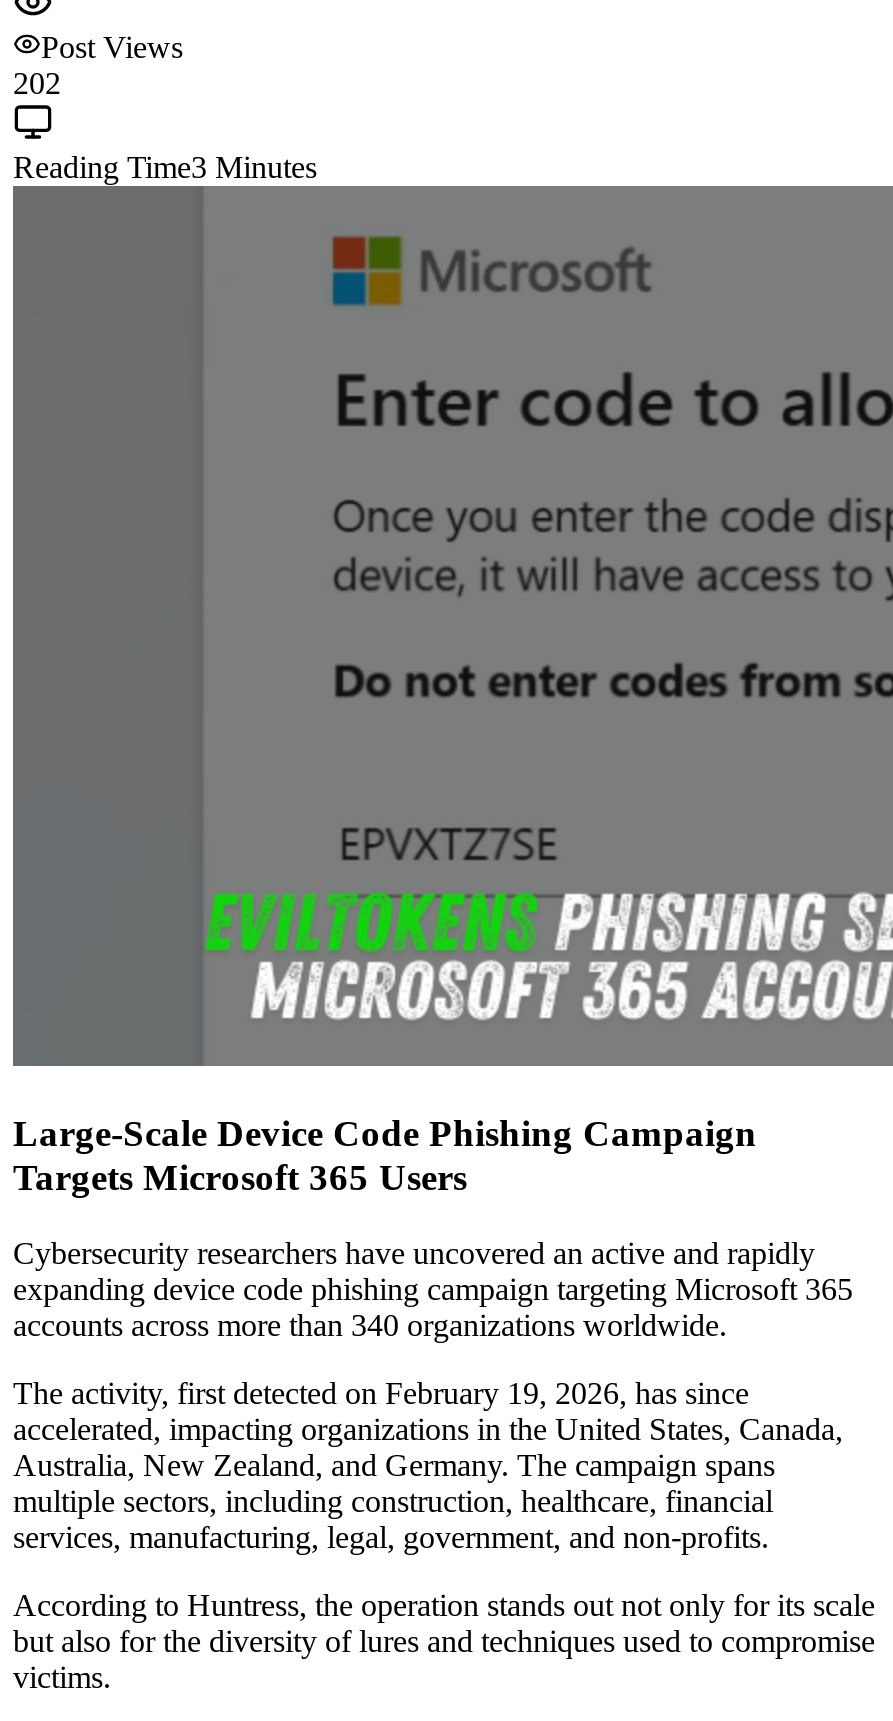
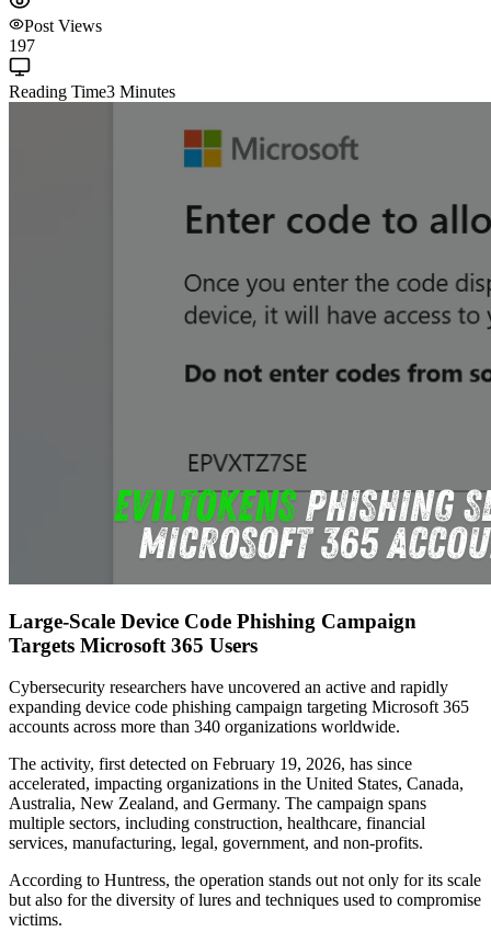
- 202
+ 197
